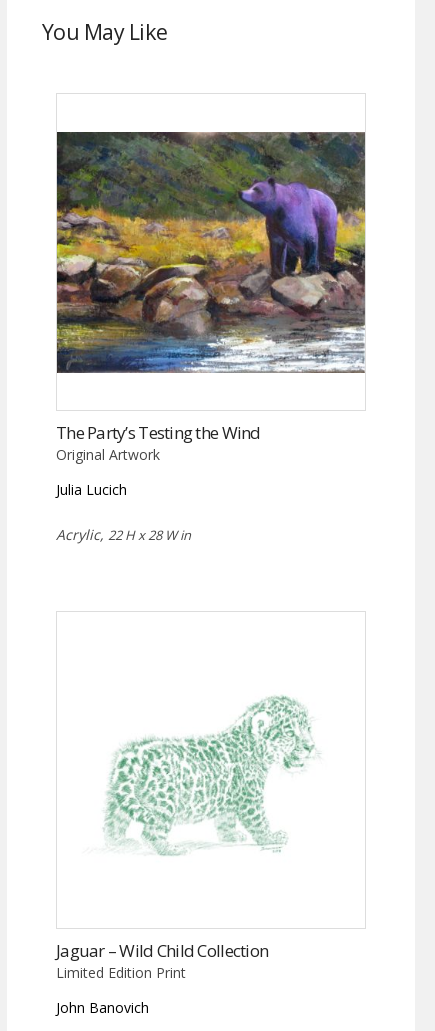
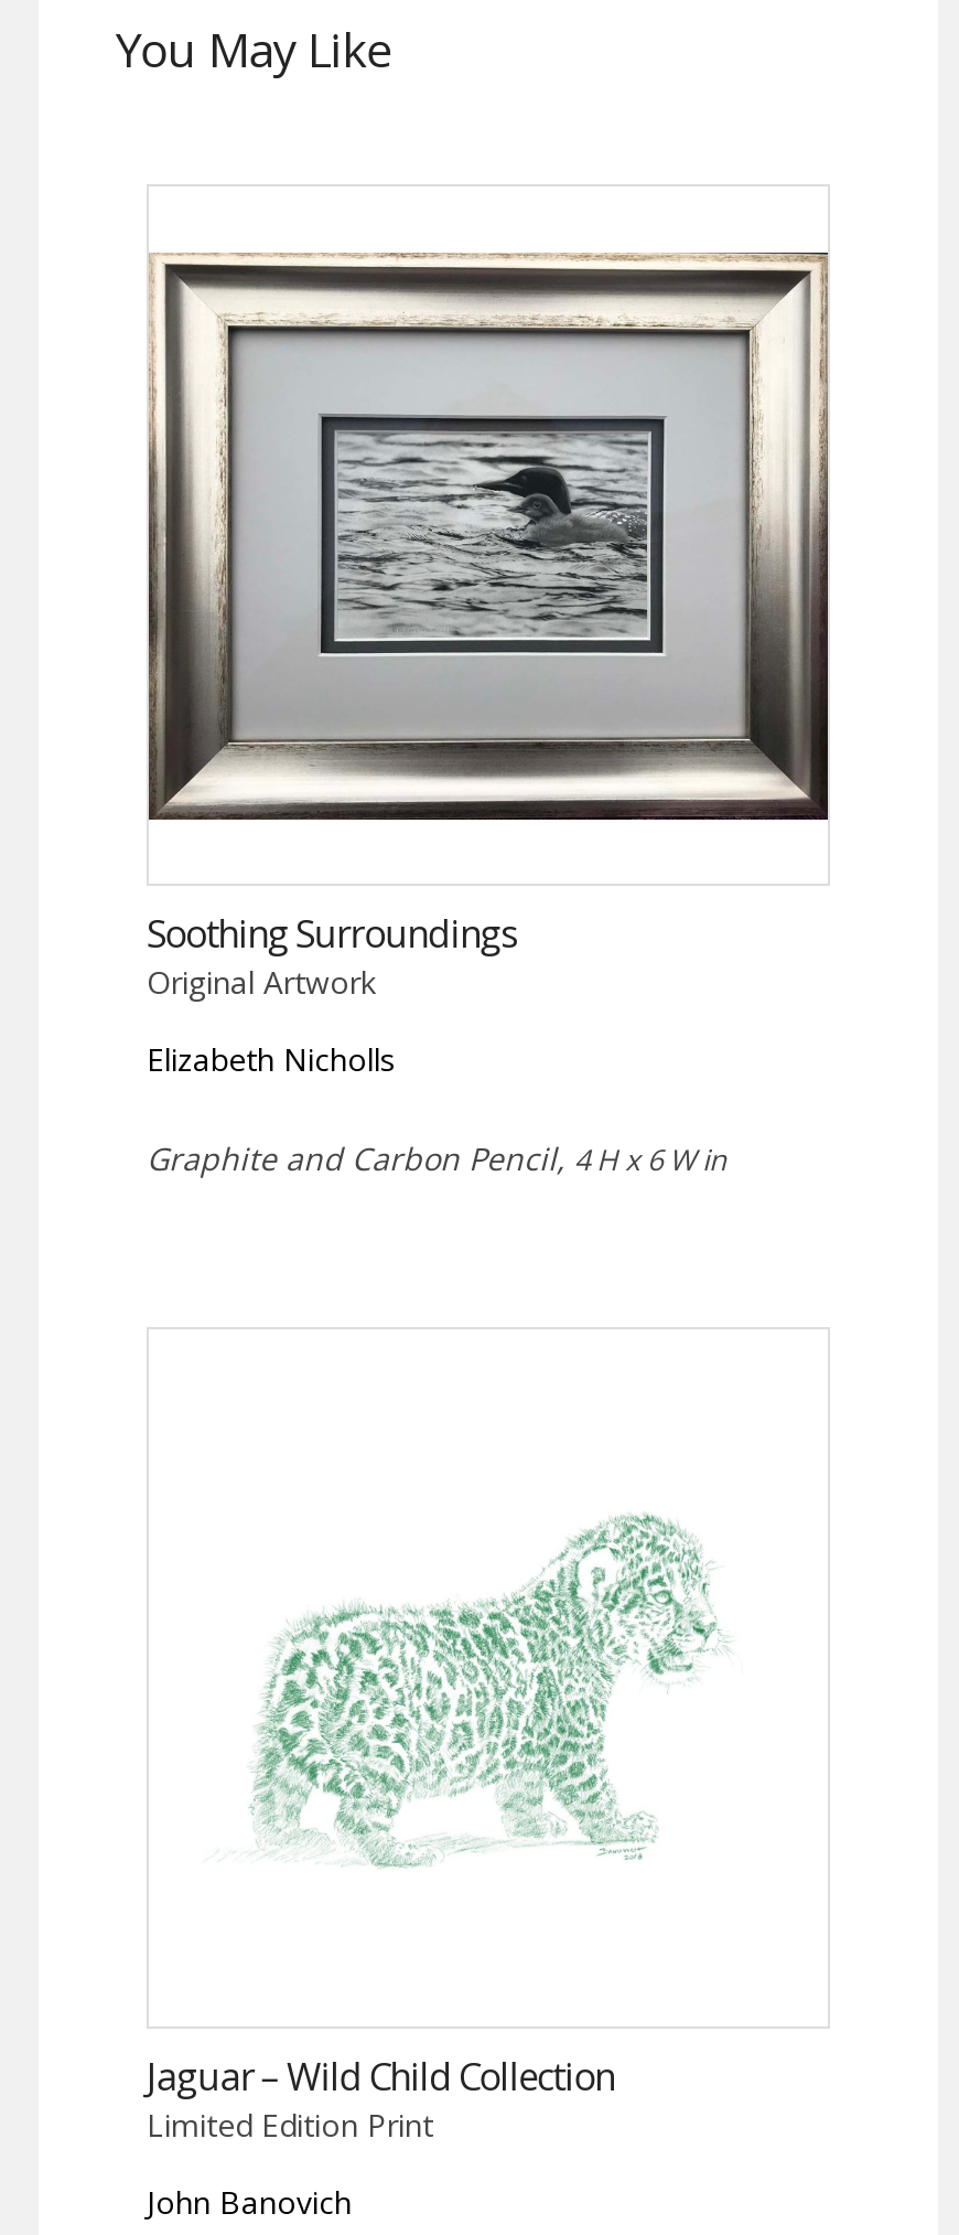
- [image]
+ [image]

- The Party’s Testing the Wind
+ Soothing Surroundings

- Julia Lucich
+ Elizabeth Nicholls

- Acrylic, 22 H x 28 W in
+ Graphite and Carbon Pencil, 4 H x 6 W in
